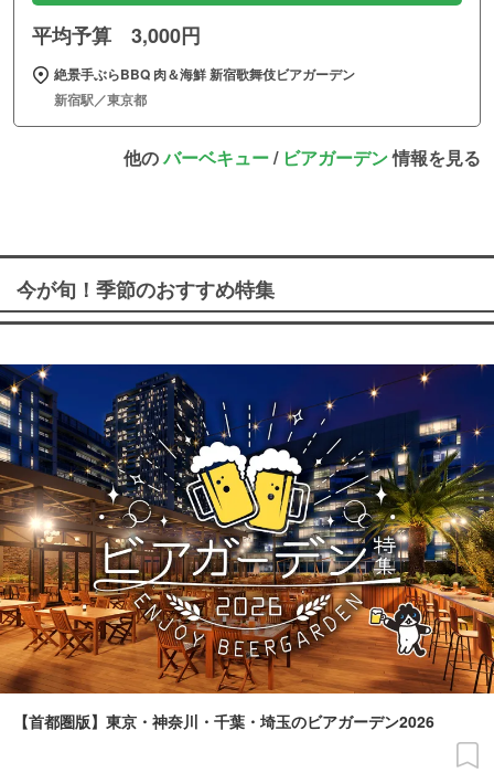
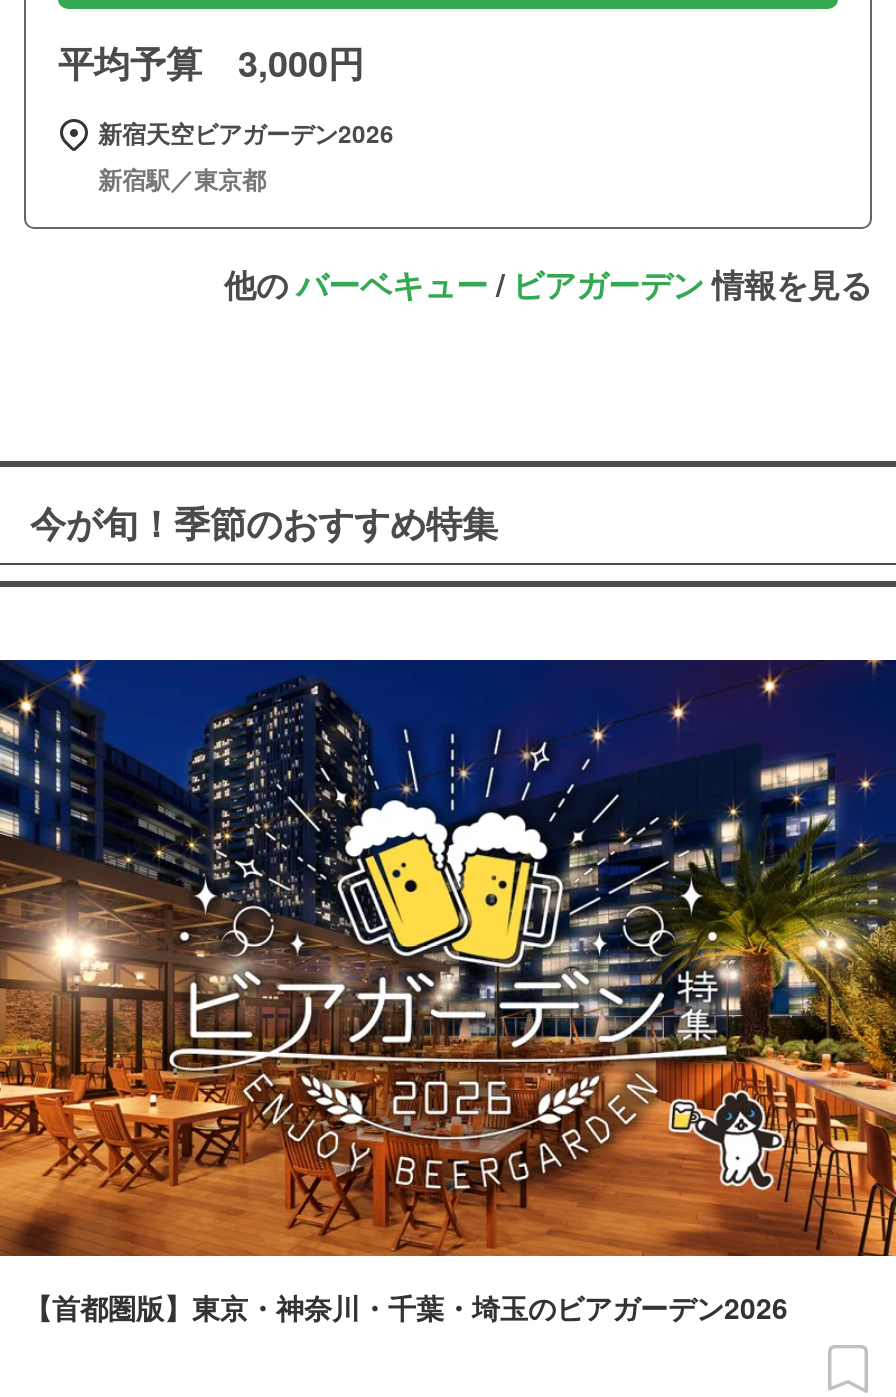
- 絶景手ぶらBBQ 肉＆海鮮 新宿歌舞伎ビアガーデン
+ 新宿天空ビアガーデン2026
